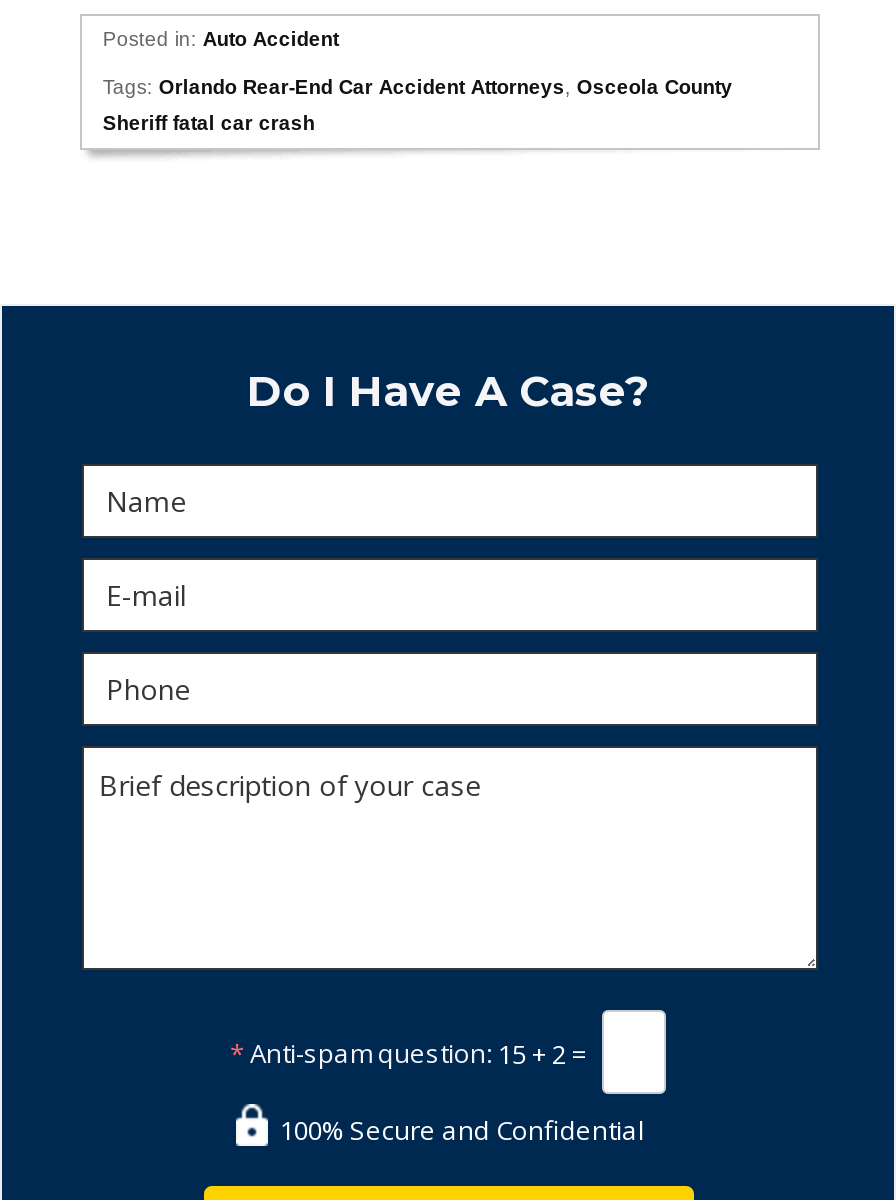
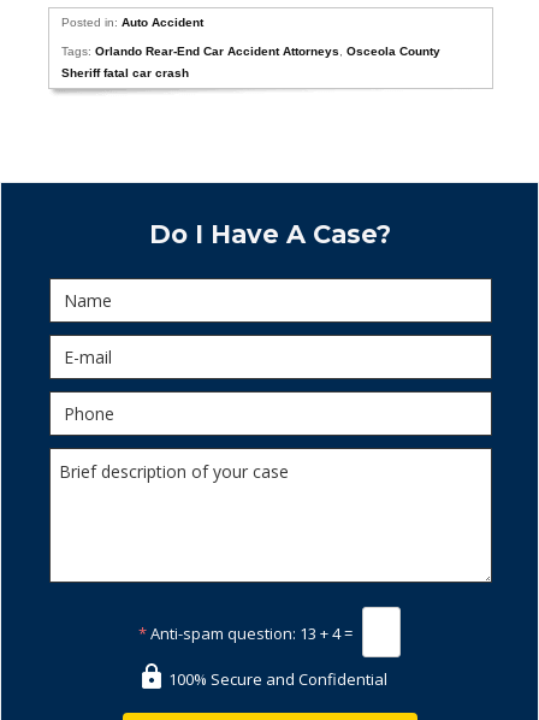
- * Anti-spam question: 15 + 2 =
+ * Anti-spam question: 13 + 4 =
